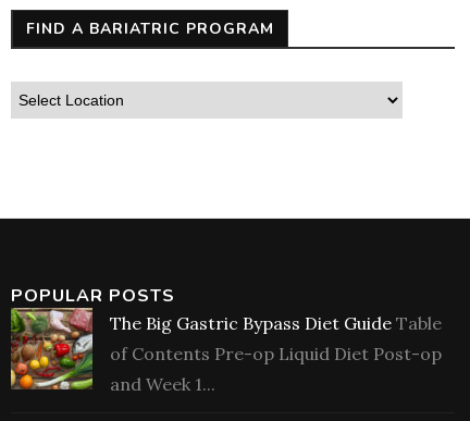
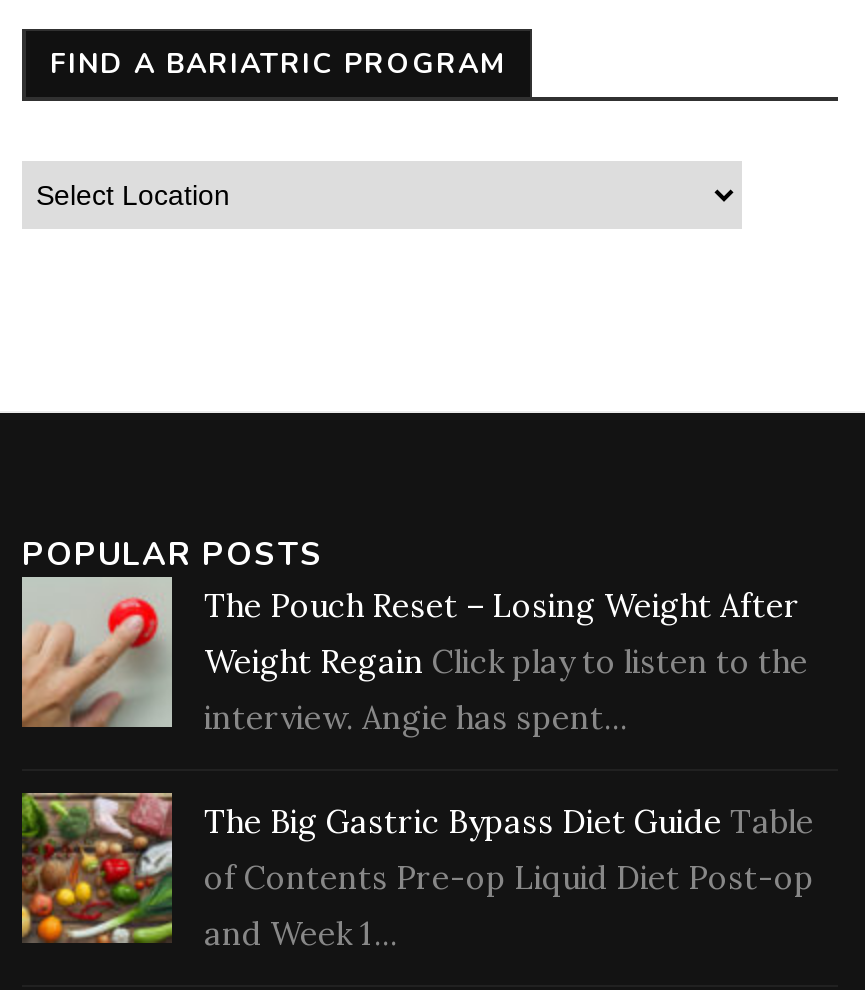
+ [image]
+ The Pouch Reset – Losing Weight After
+ Weight Regain Click play to listen to the
+ interview. Angie has spent...
